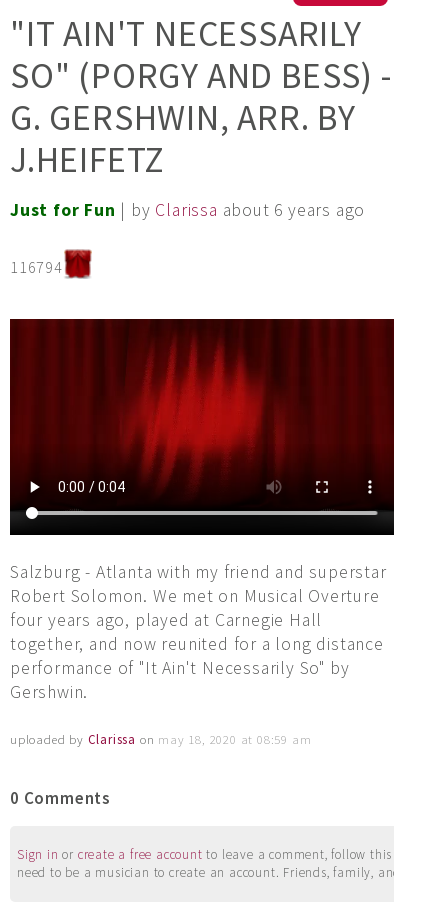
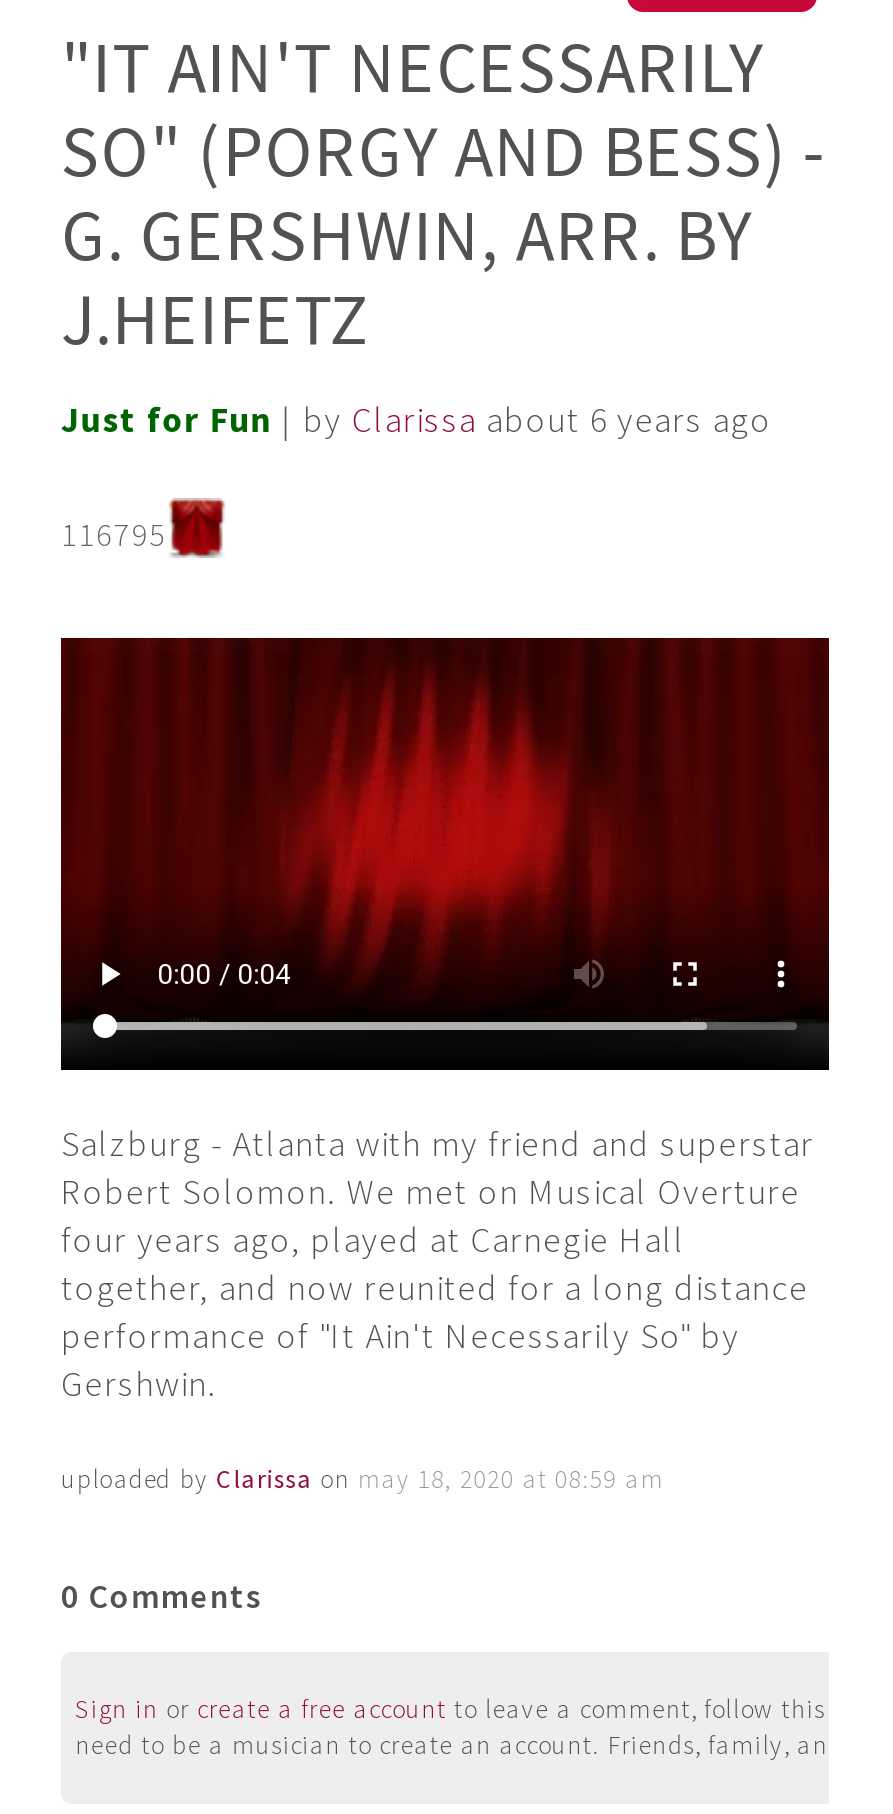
- 116794
+ 116795
